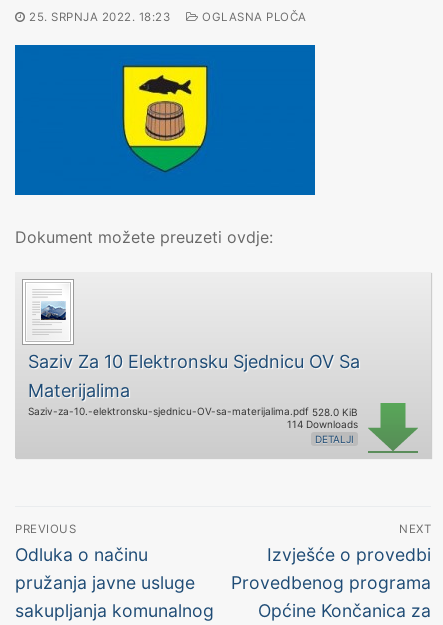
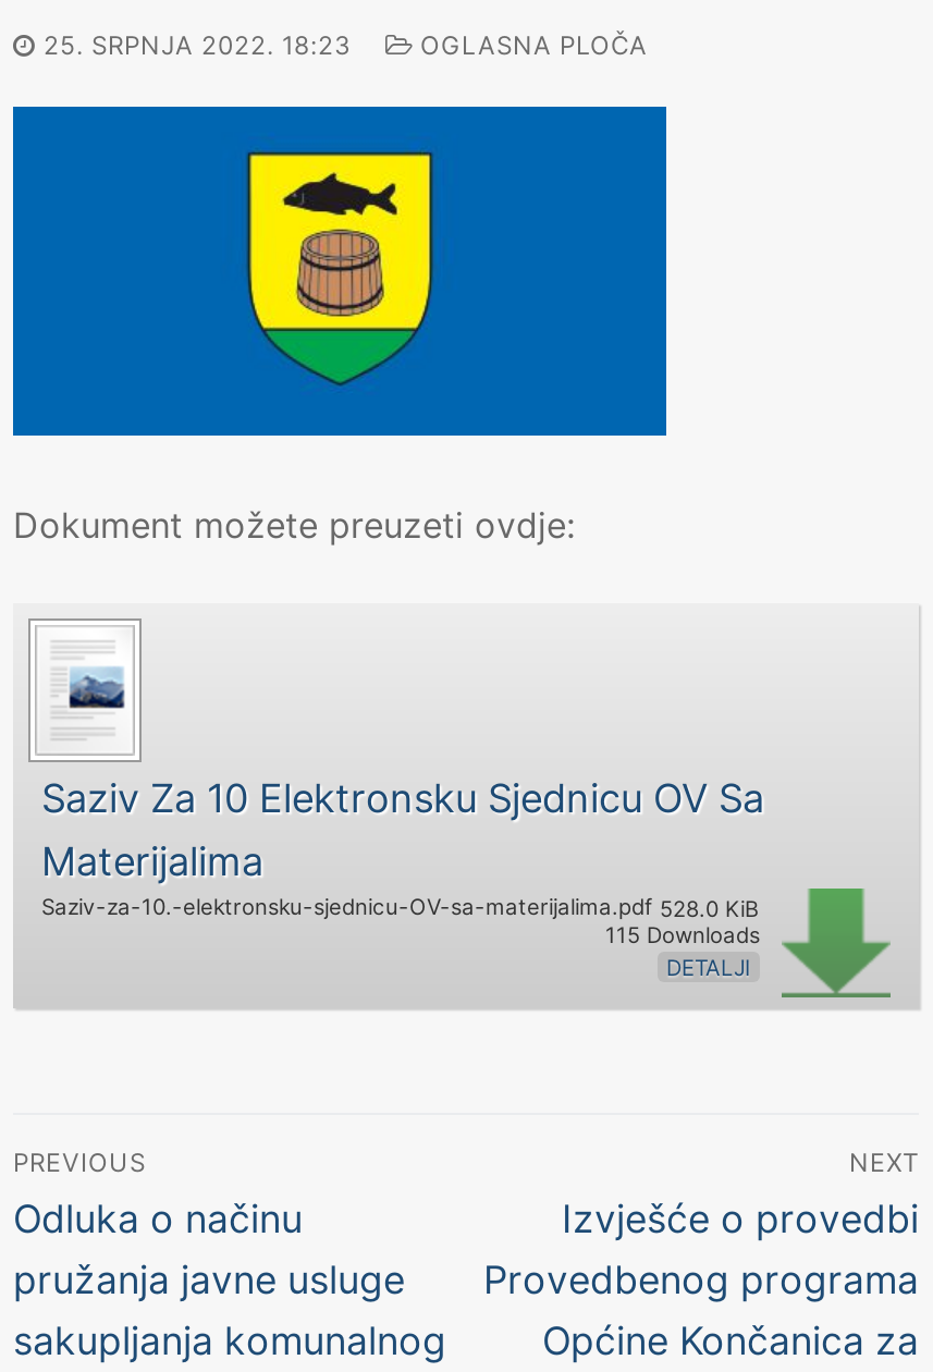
- 114 Downloads
+ 115 Downloads
